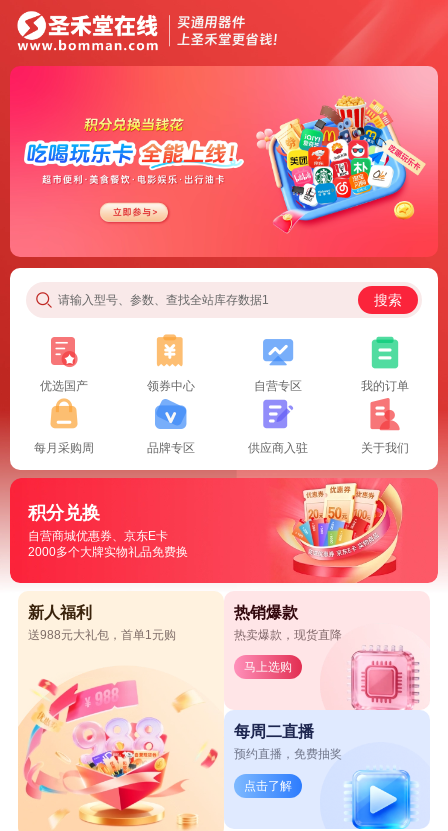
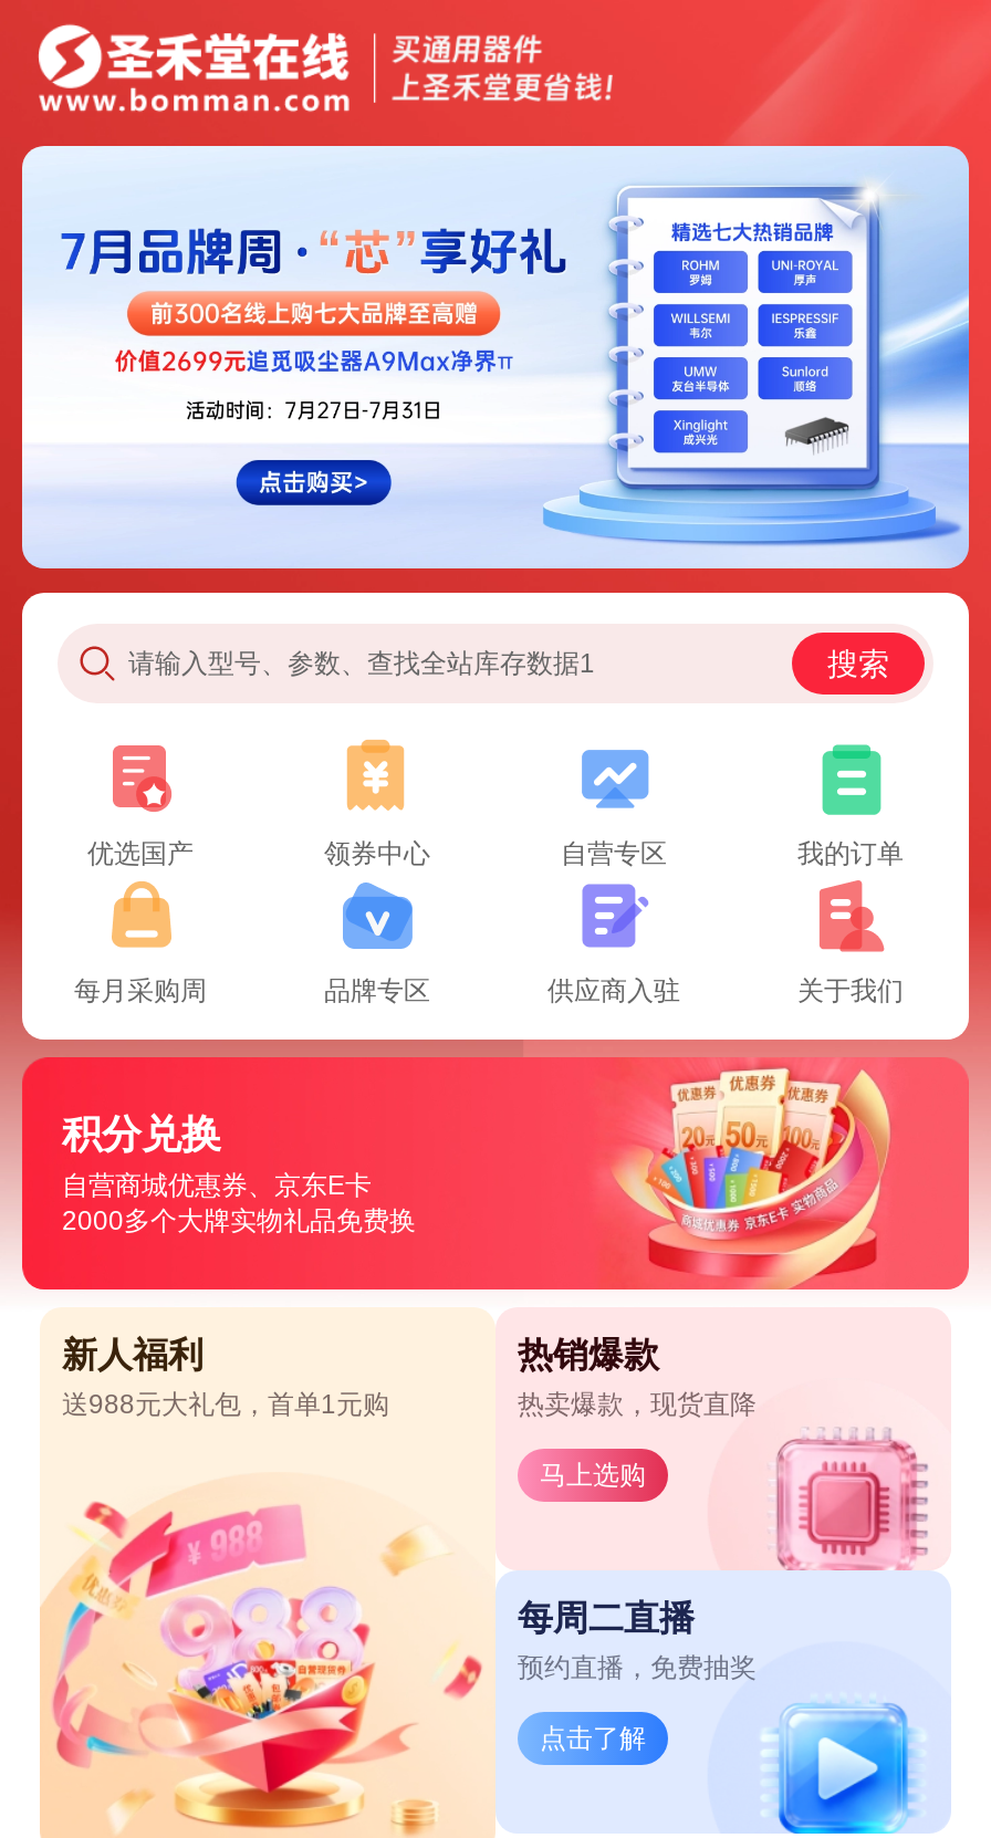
- [image]
+ [image]
